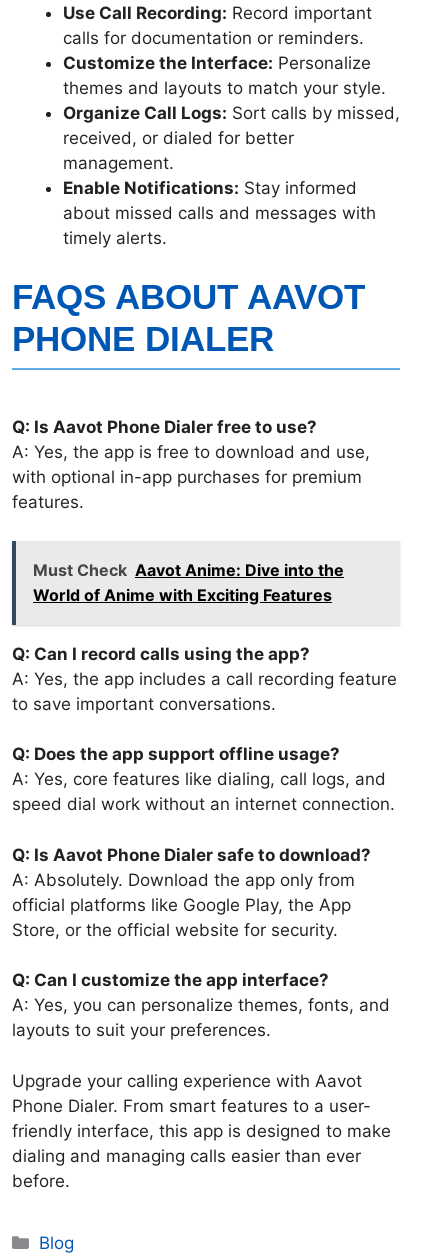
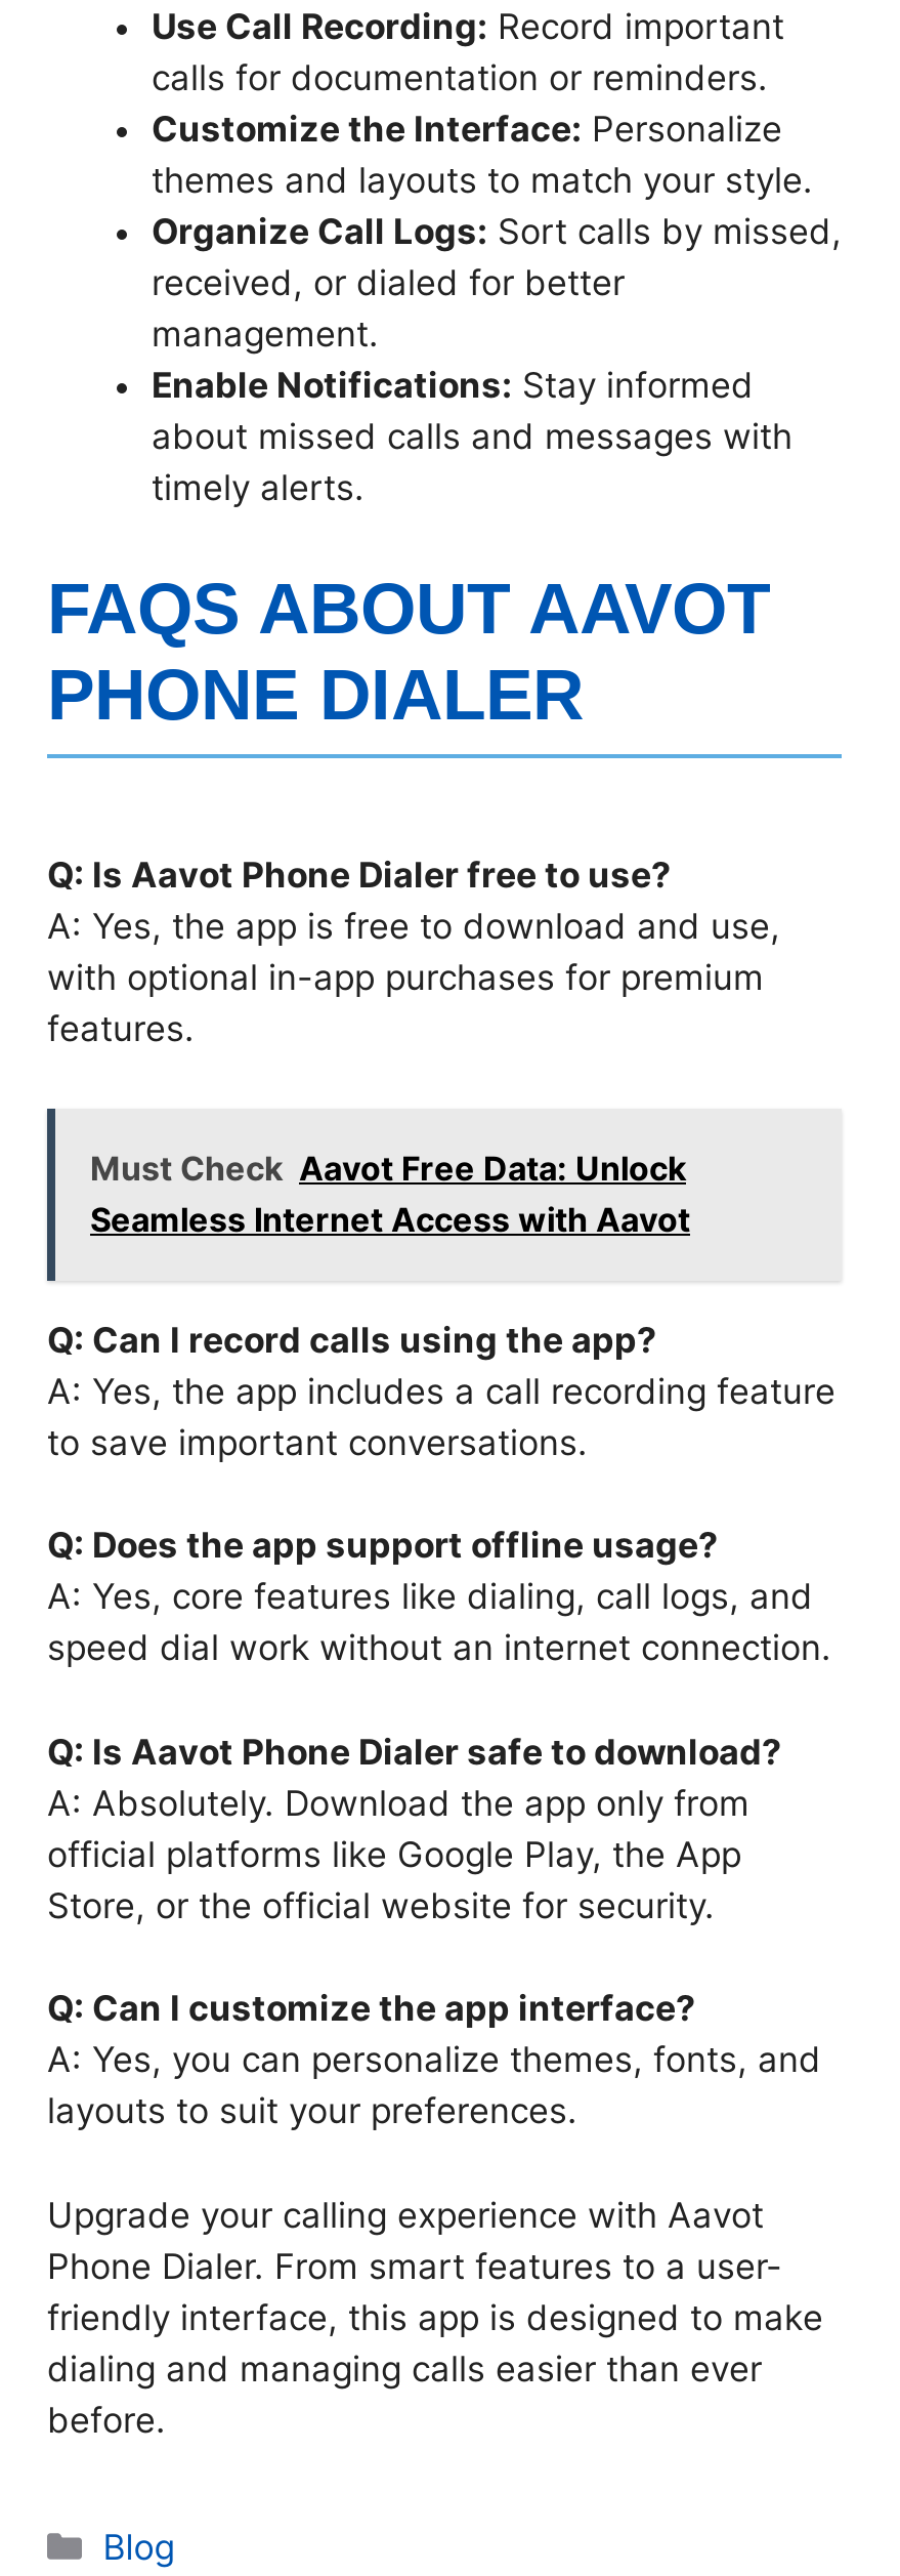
- Must Check Aavot Anime: Dive into the
- World of Anime with Exciting Features
+ Must Check Aavot Free Data: Unlock
+ Seamless Internet Access with Aavot
